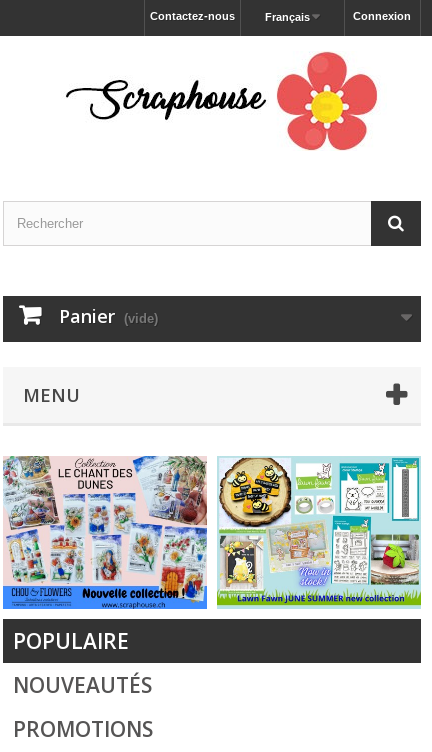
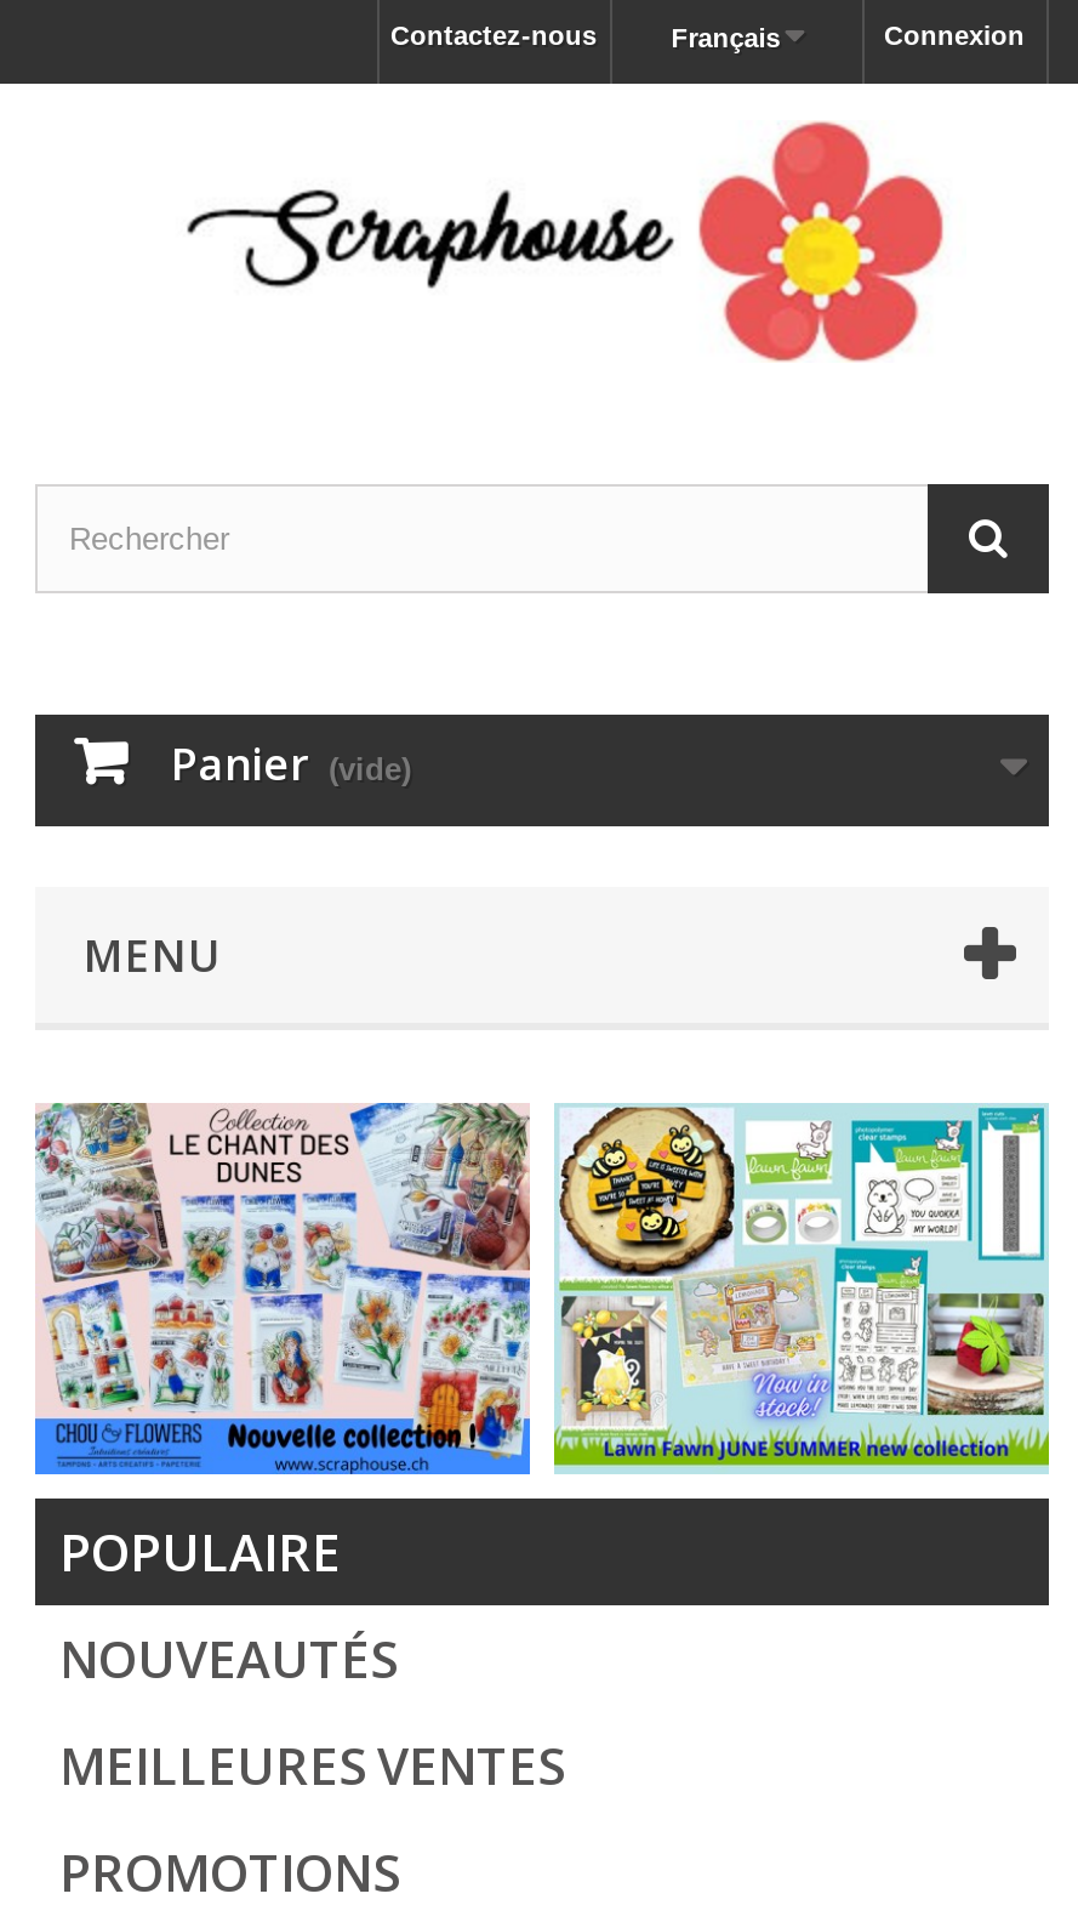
+ MEILLEURES VENTES
